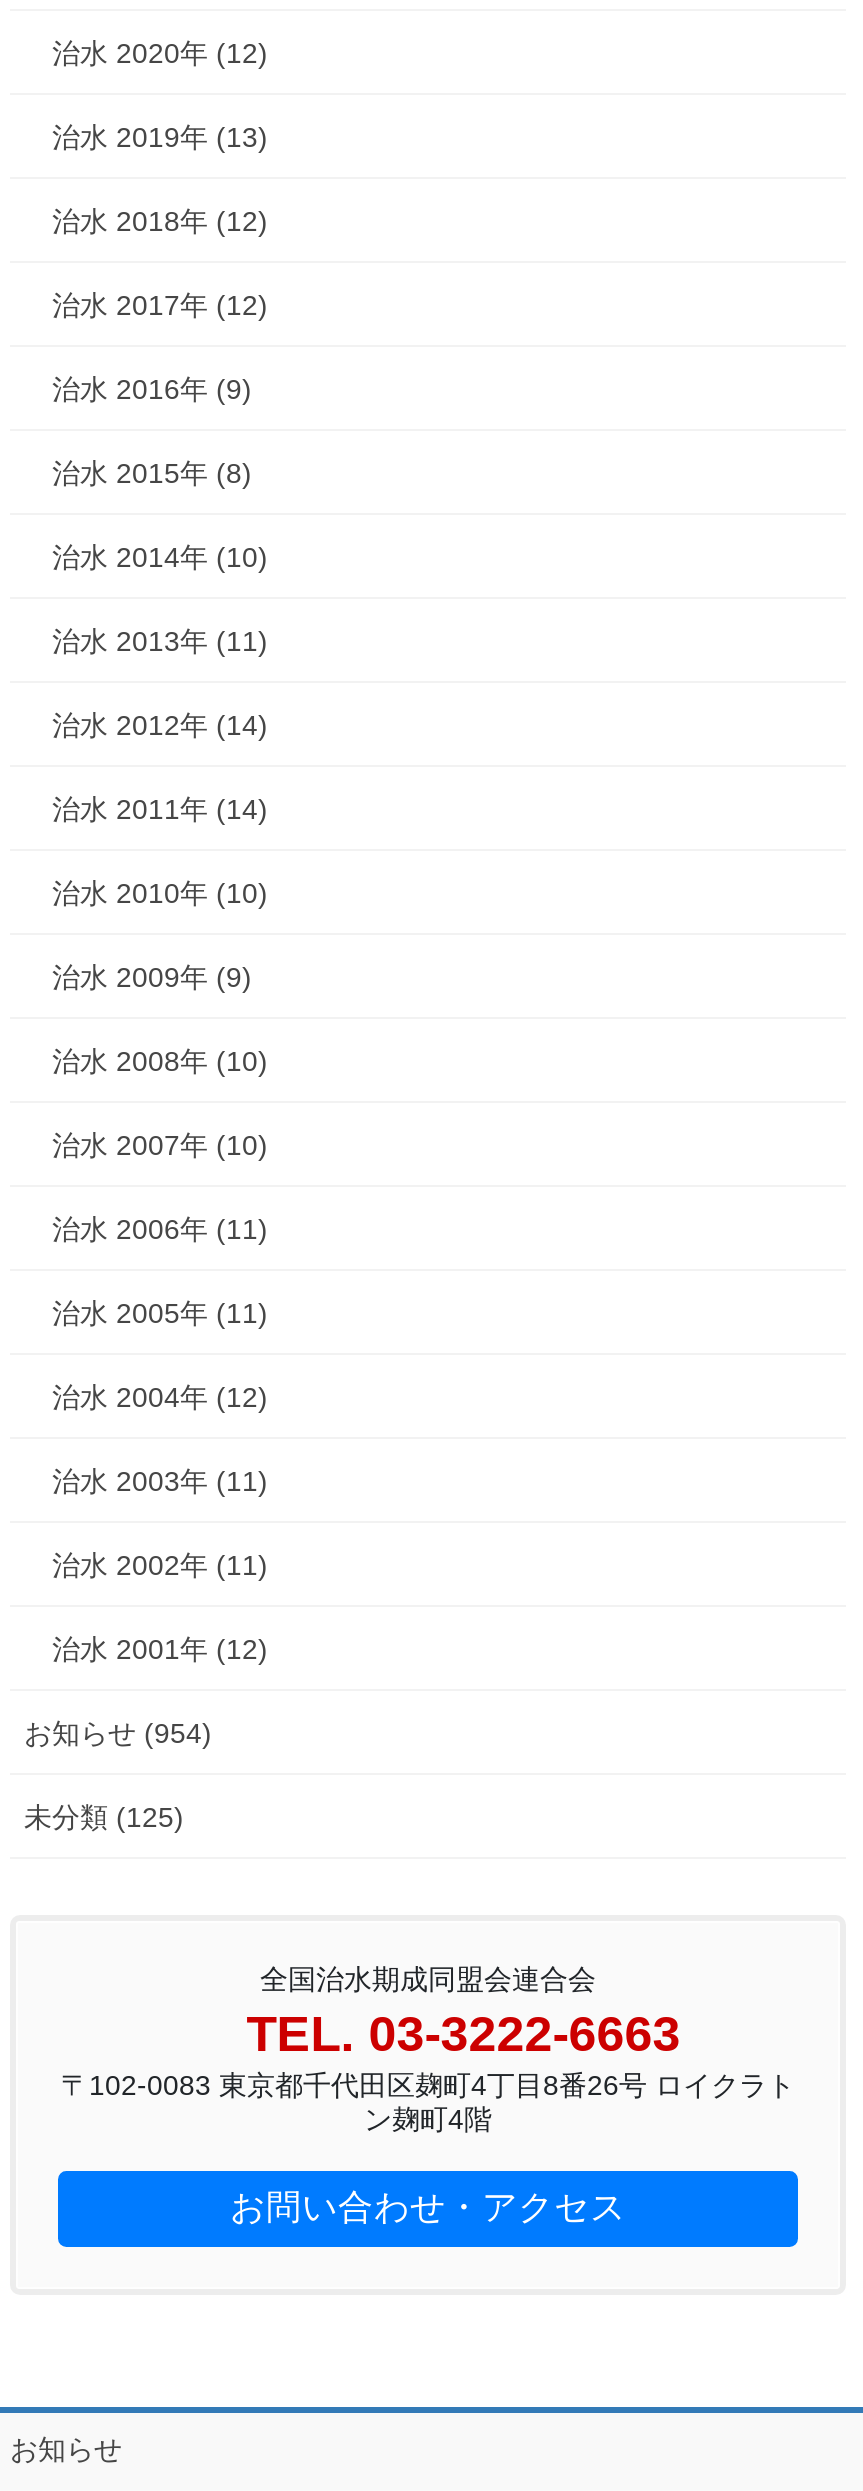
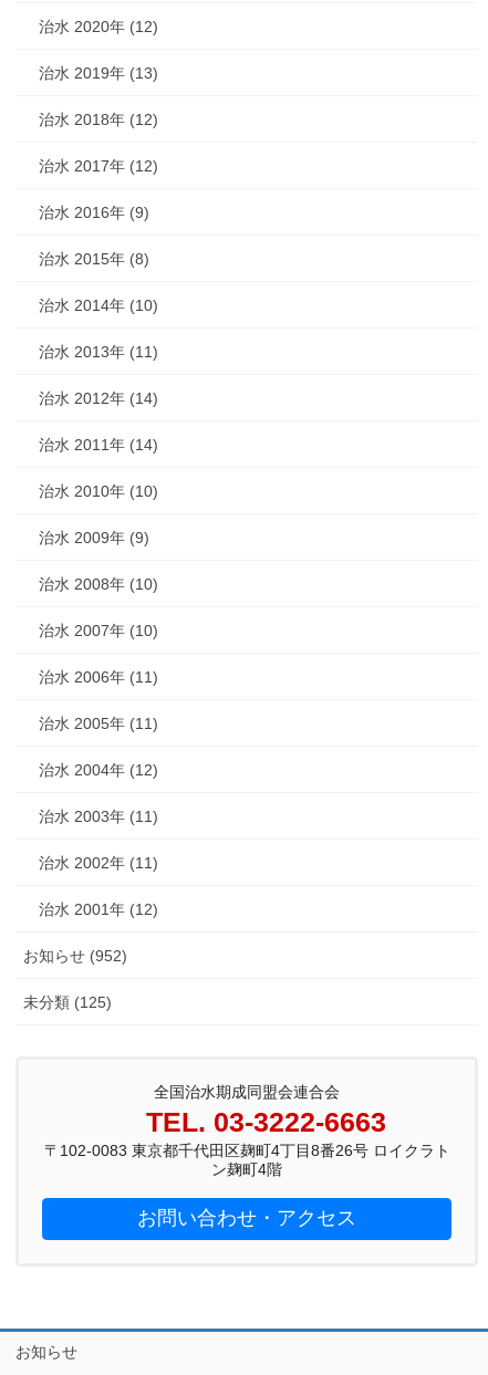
- お知らせ (954)
+ お知らせ (952)
